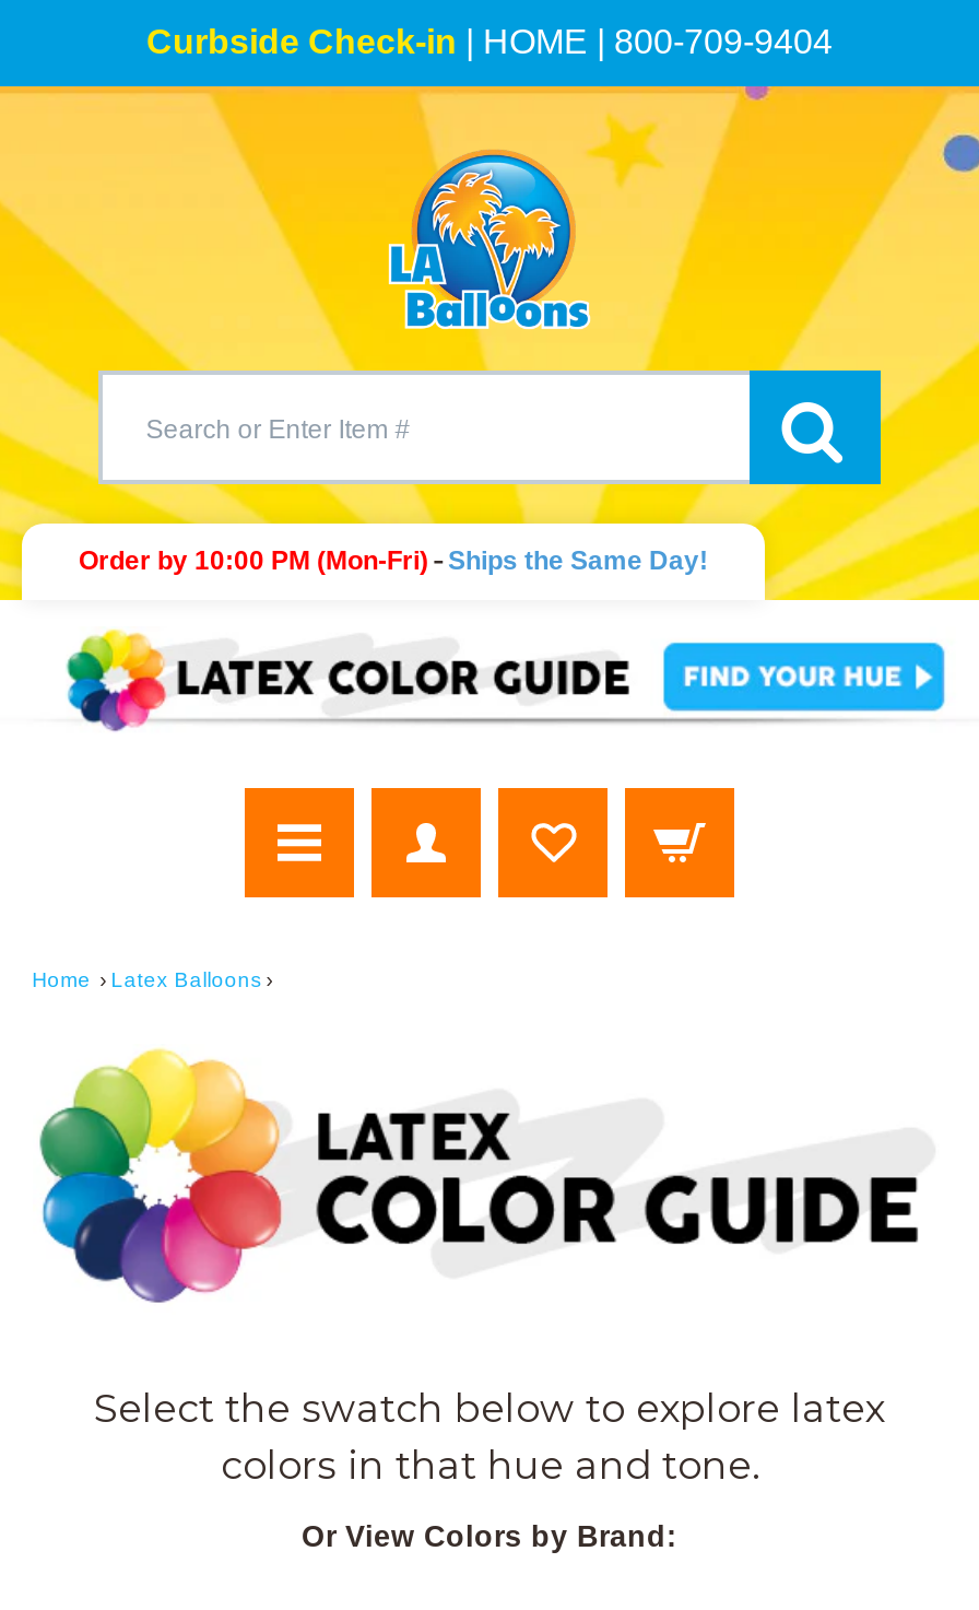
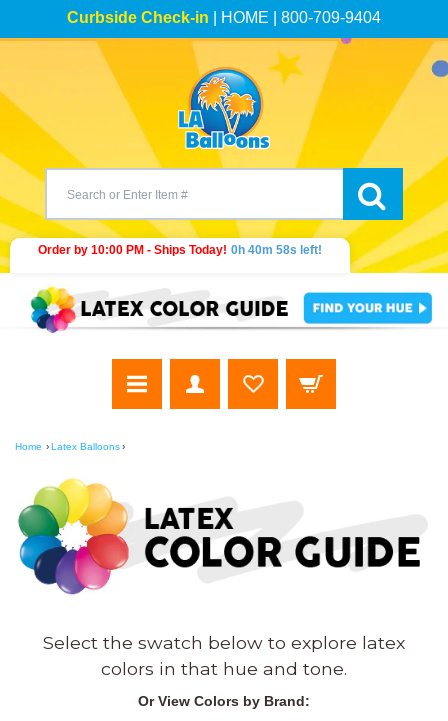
- Order by 10:00 PM (Mon-Fri) - Ships the Same Day!
+ Order by 10:00 PM - Ships Today! 0h 40m 58s left!
